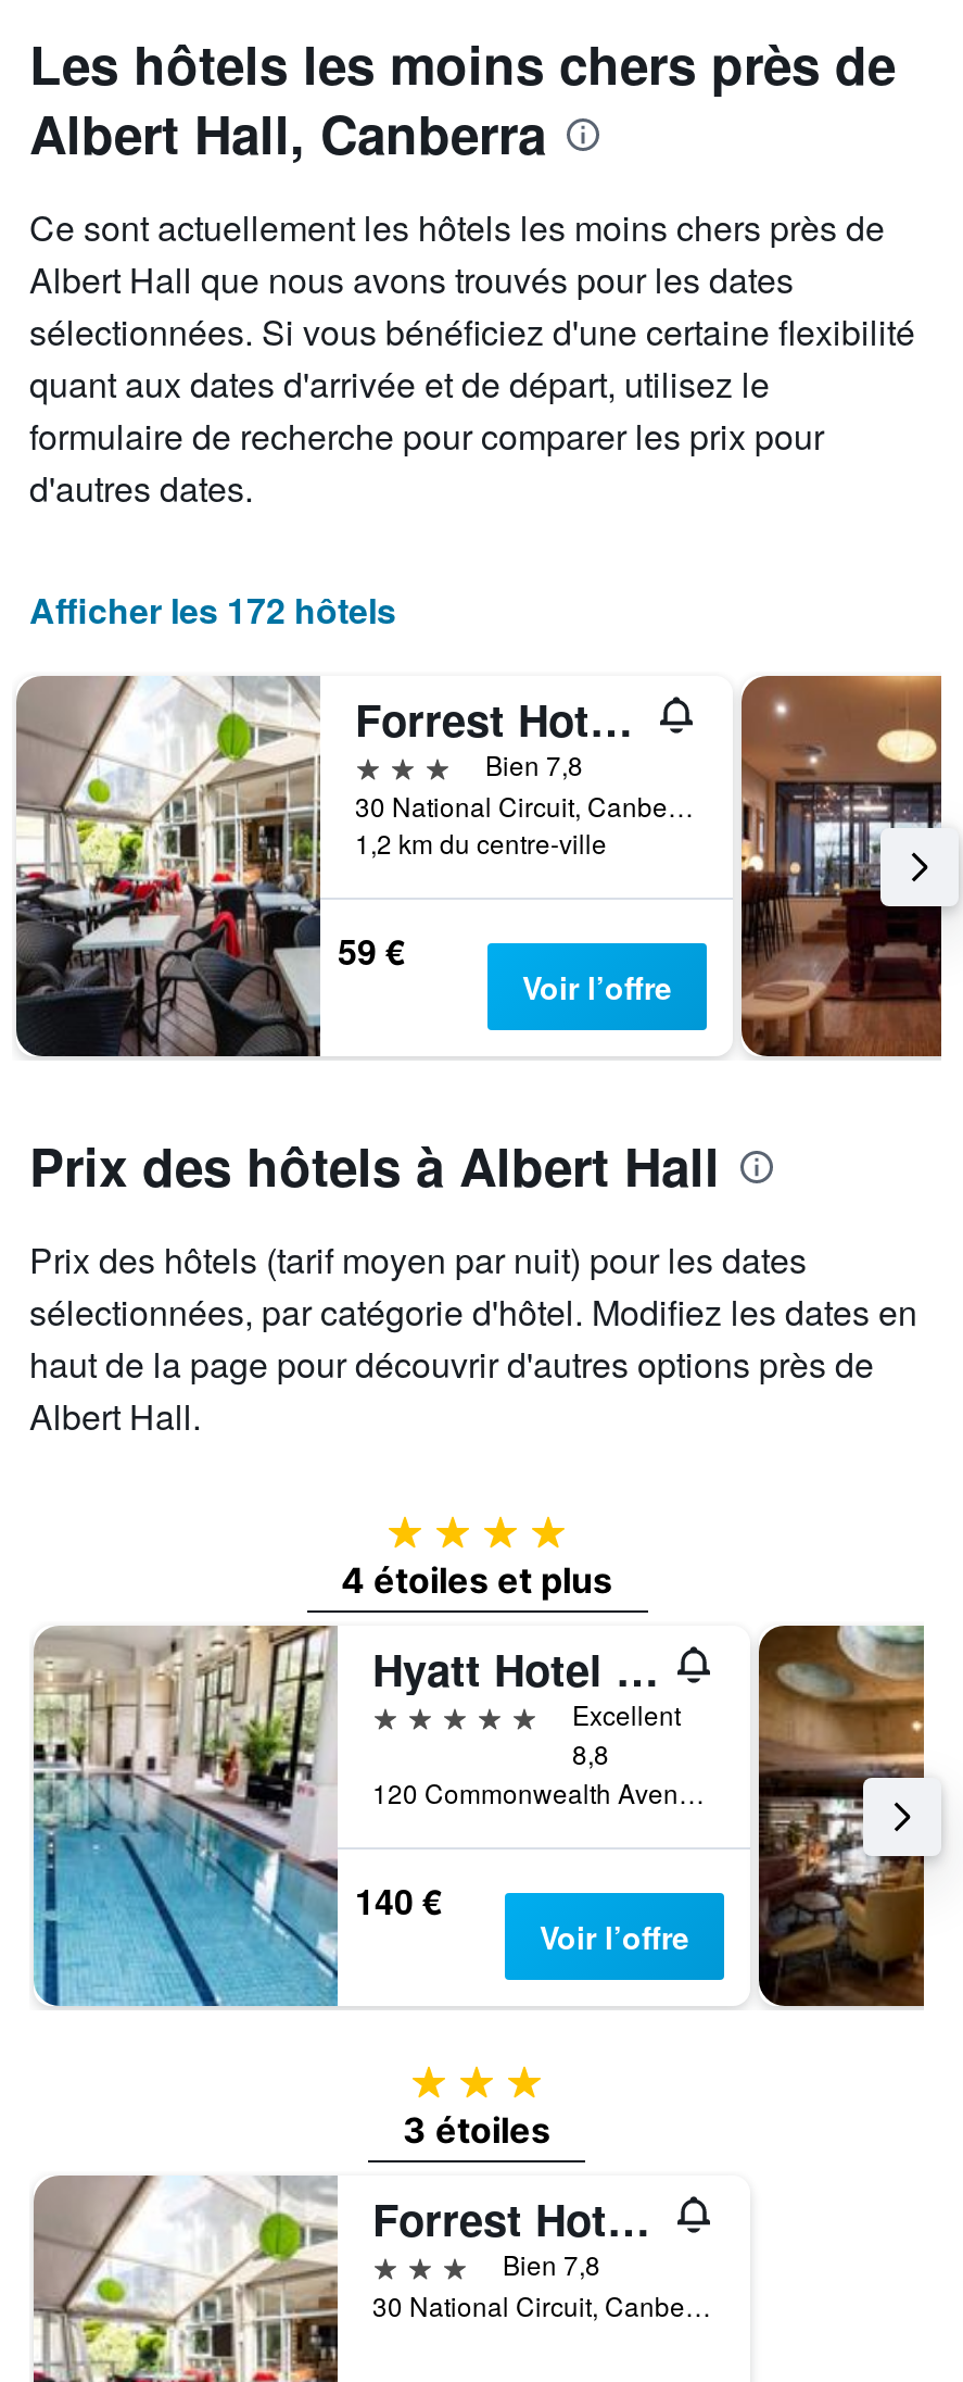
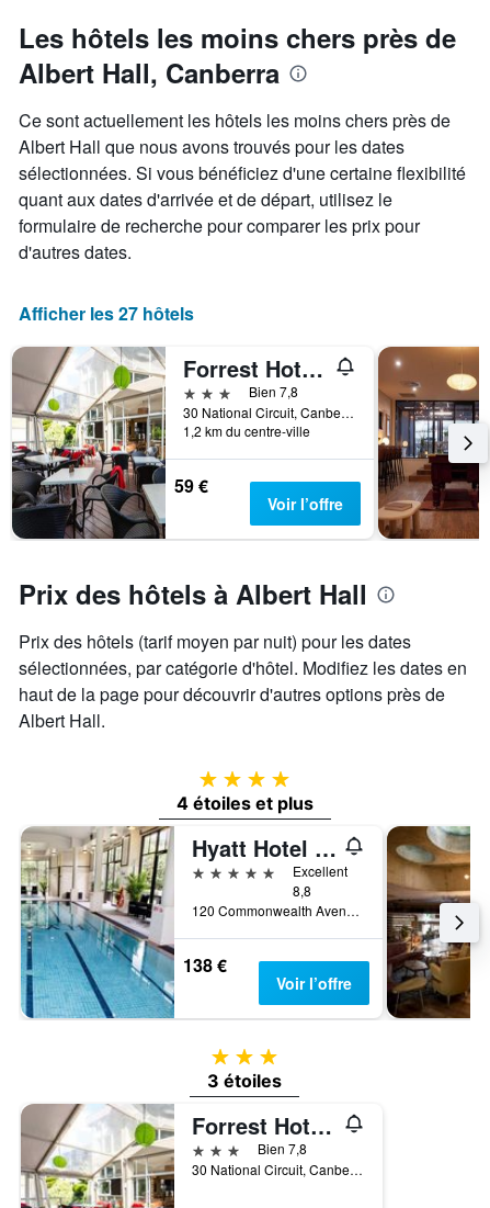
- Afficher les 172 hôtels
+ Afficher les 27 hôtels

- 140 €
+ 138 €
